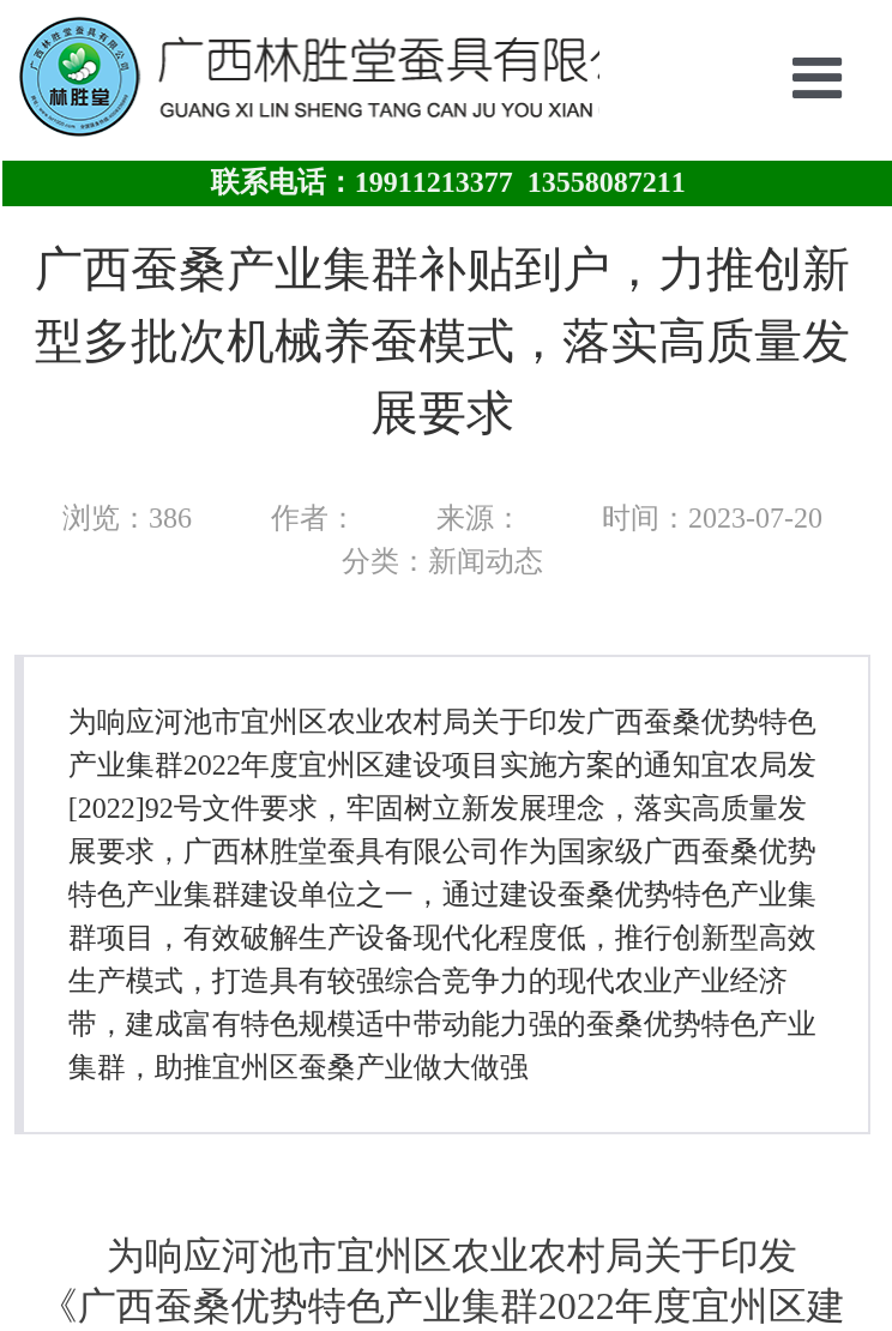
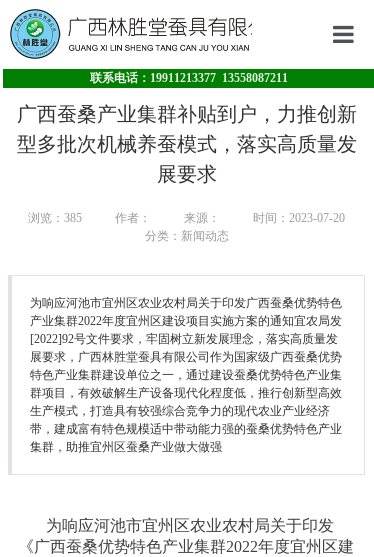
- 浏览：386
+ 浏览：385
